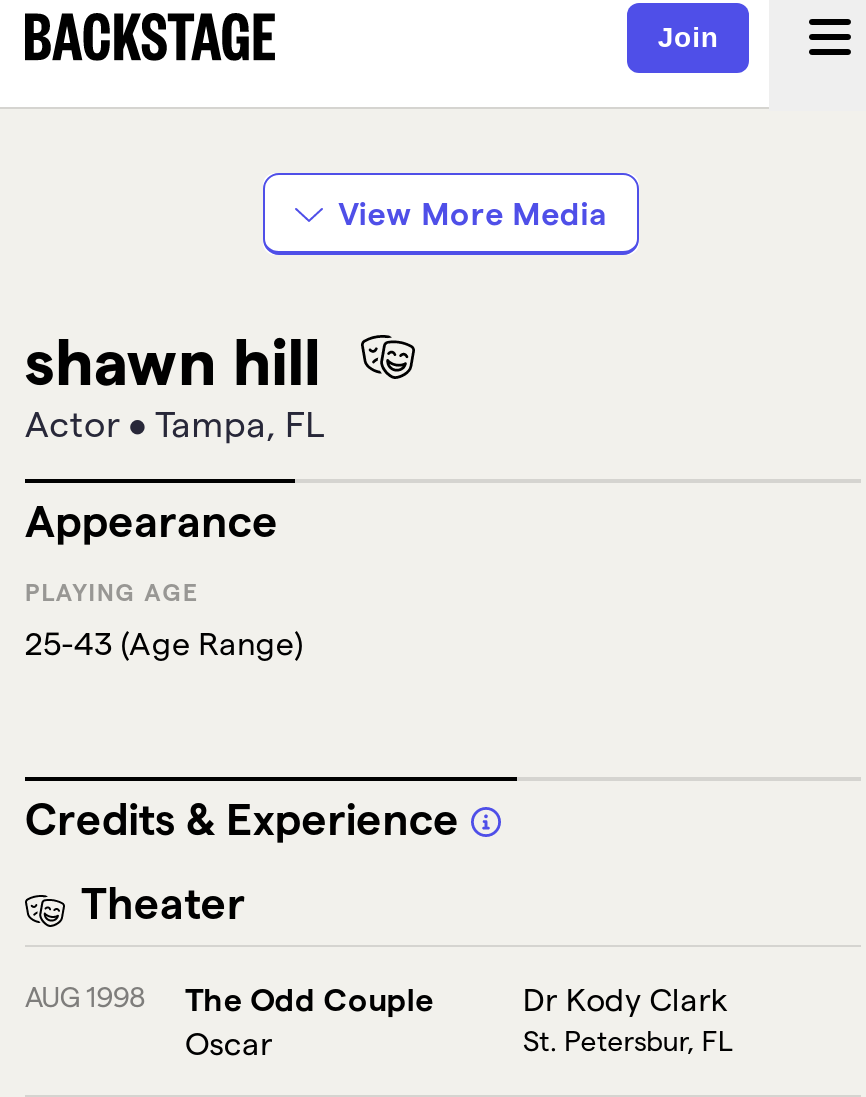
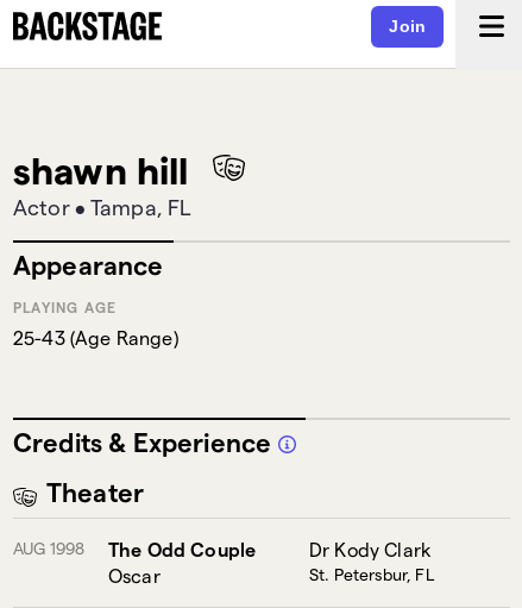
- View More Media
